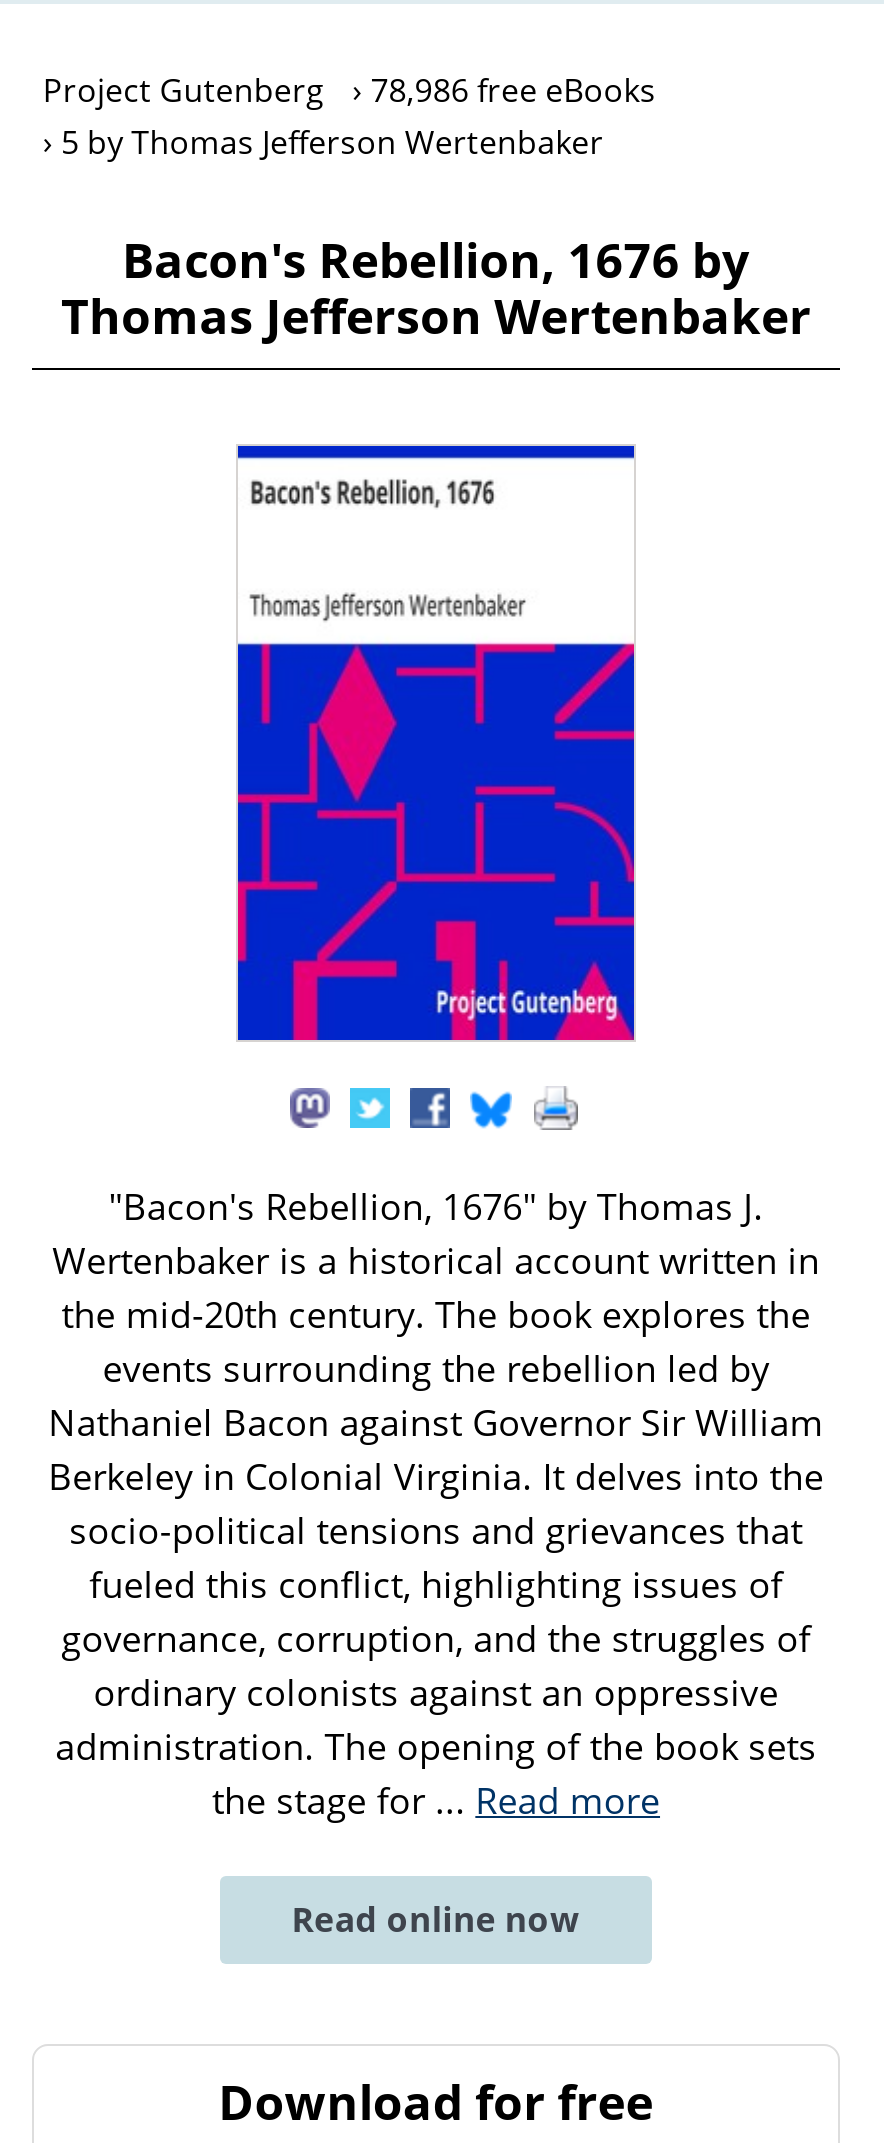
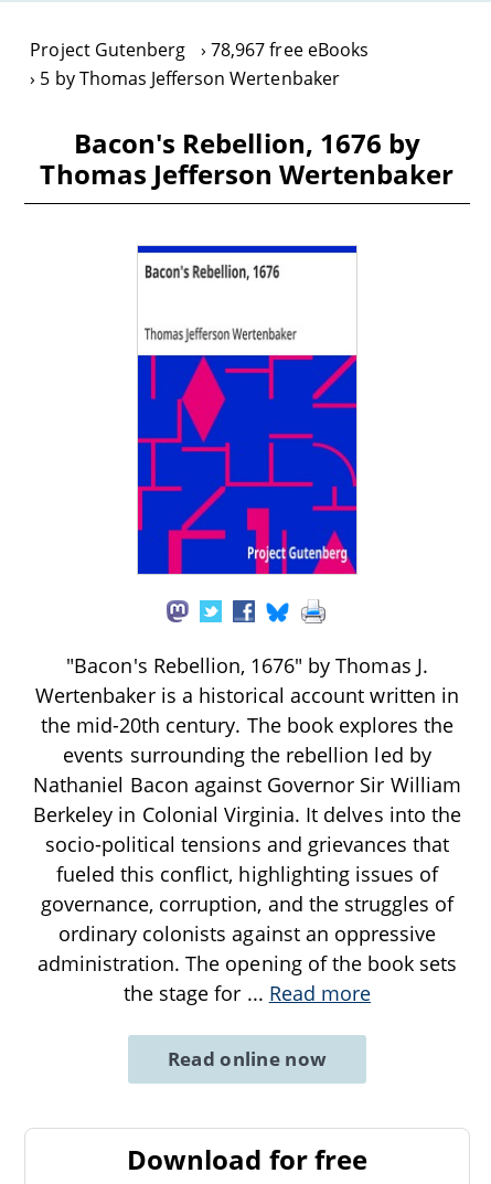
- Project Gutenberg 78,986 free eBooks
+ Project Gutenberg 78,967 free eBooks
